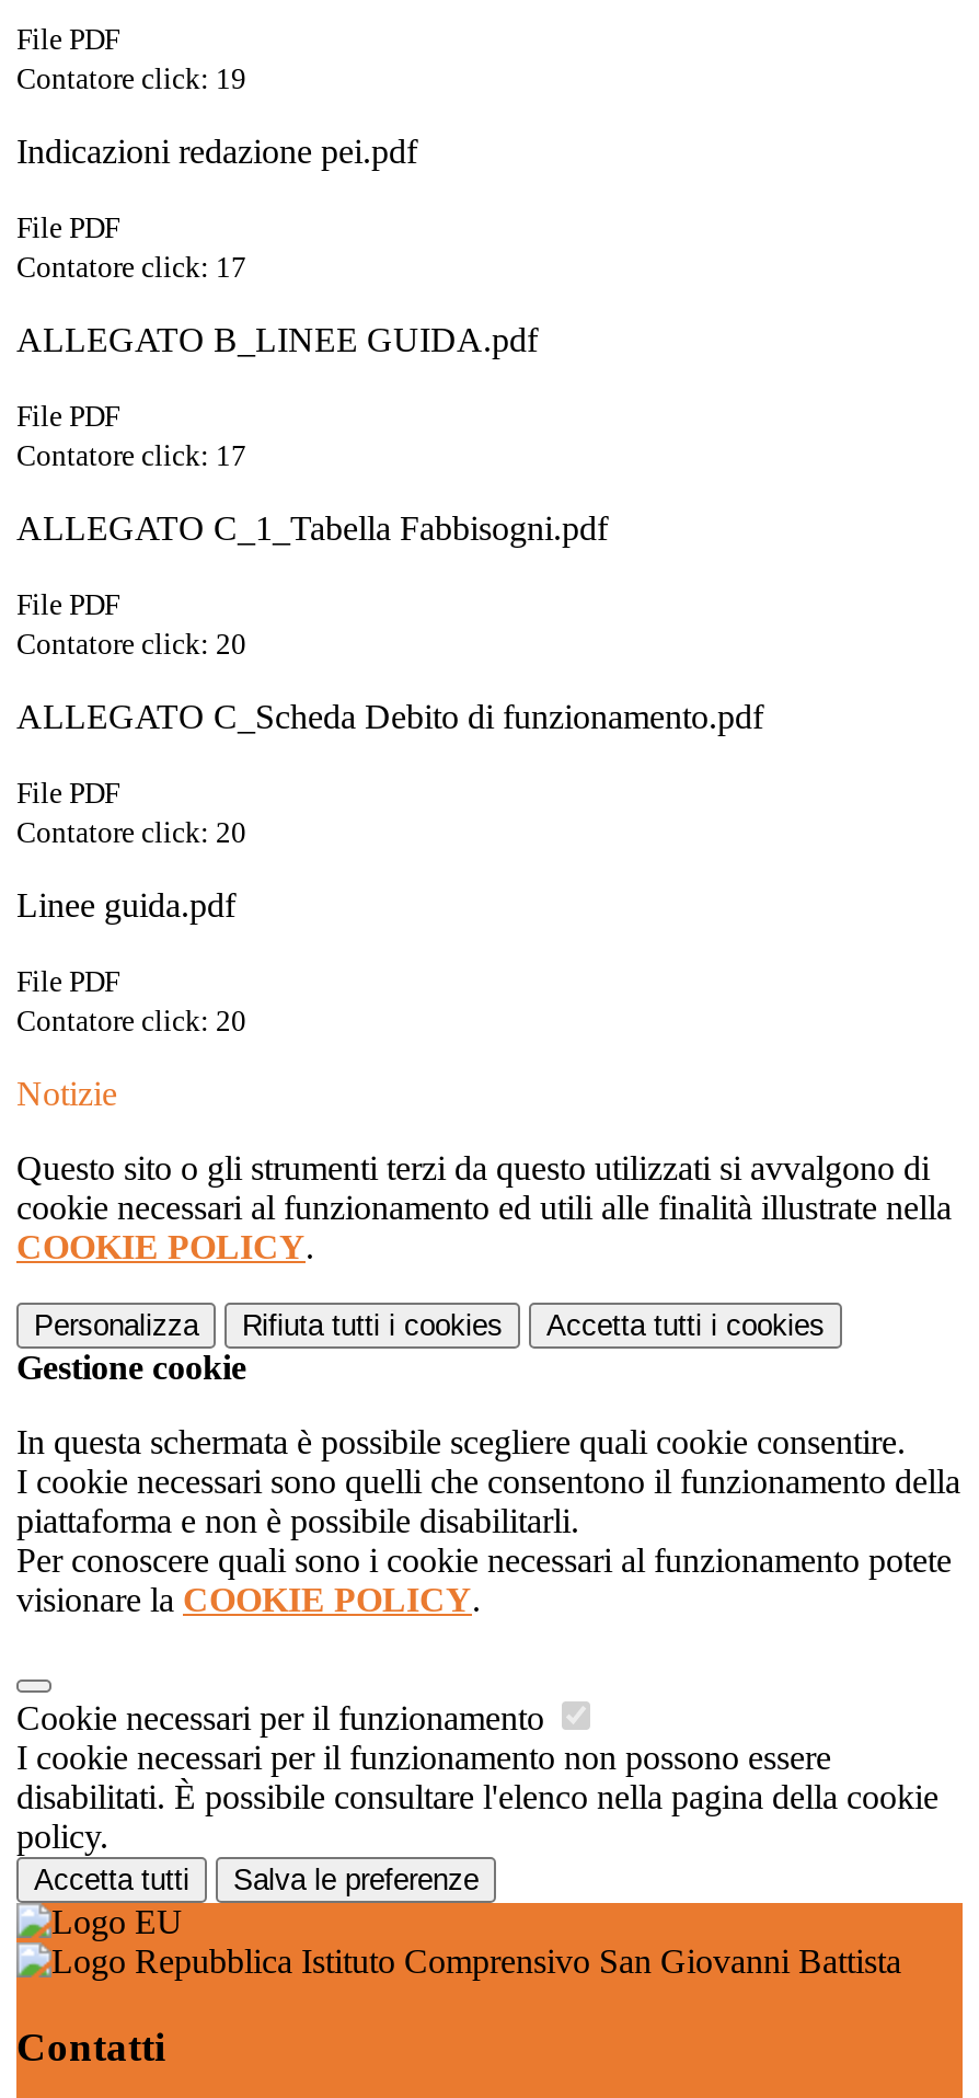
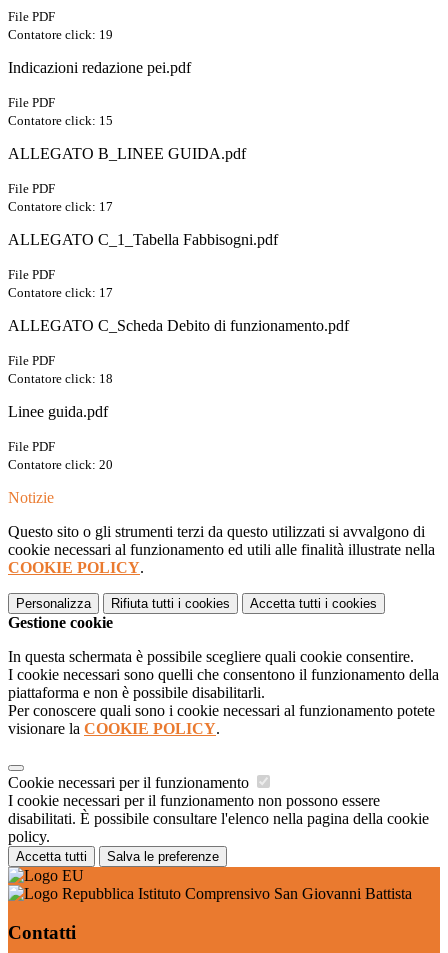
- Contatore click: 17
+ Contatore click: 15

- Contatore click: 20
+ Contatore click: 17

- Contatore click: 20
+ Contatore click: 18
